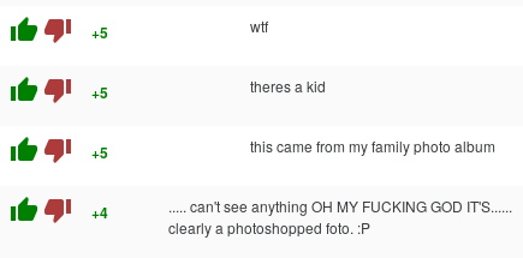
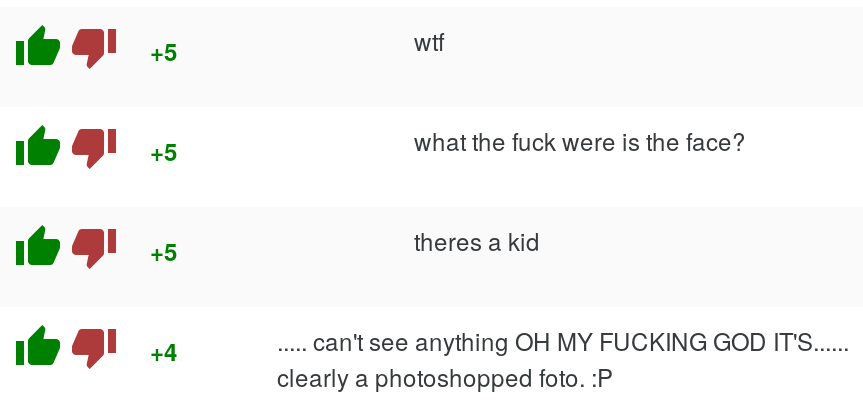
moved down: theres a kid

+ what the fuck were is the face?

- this came from my family photo album
